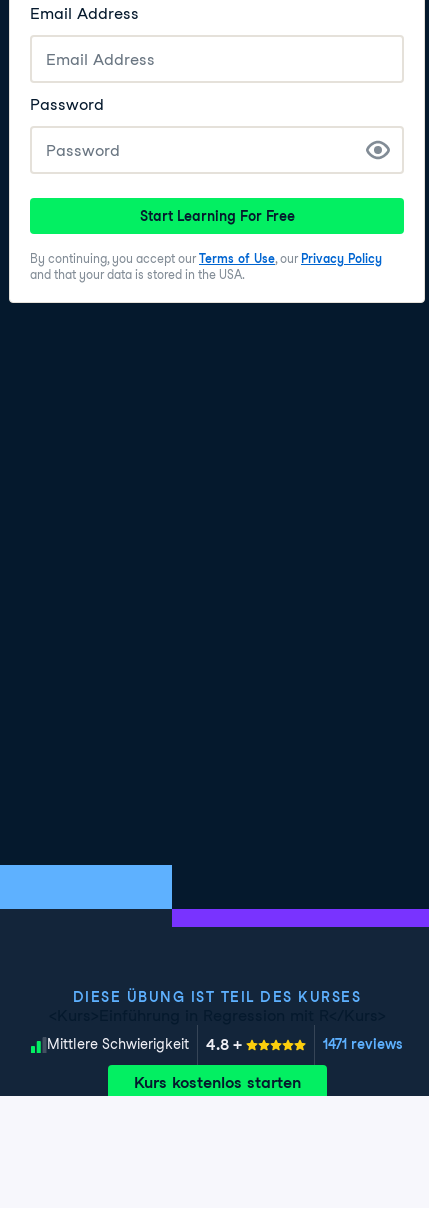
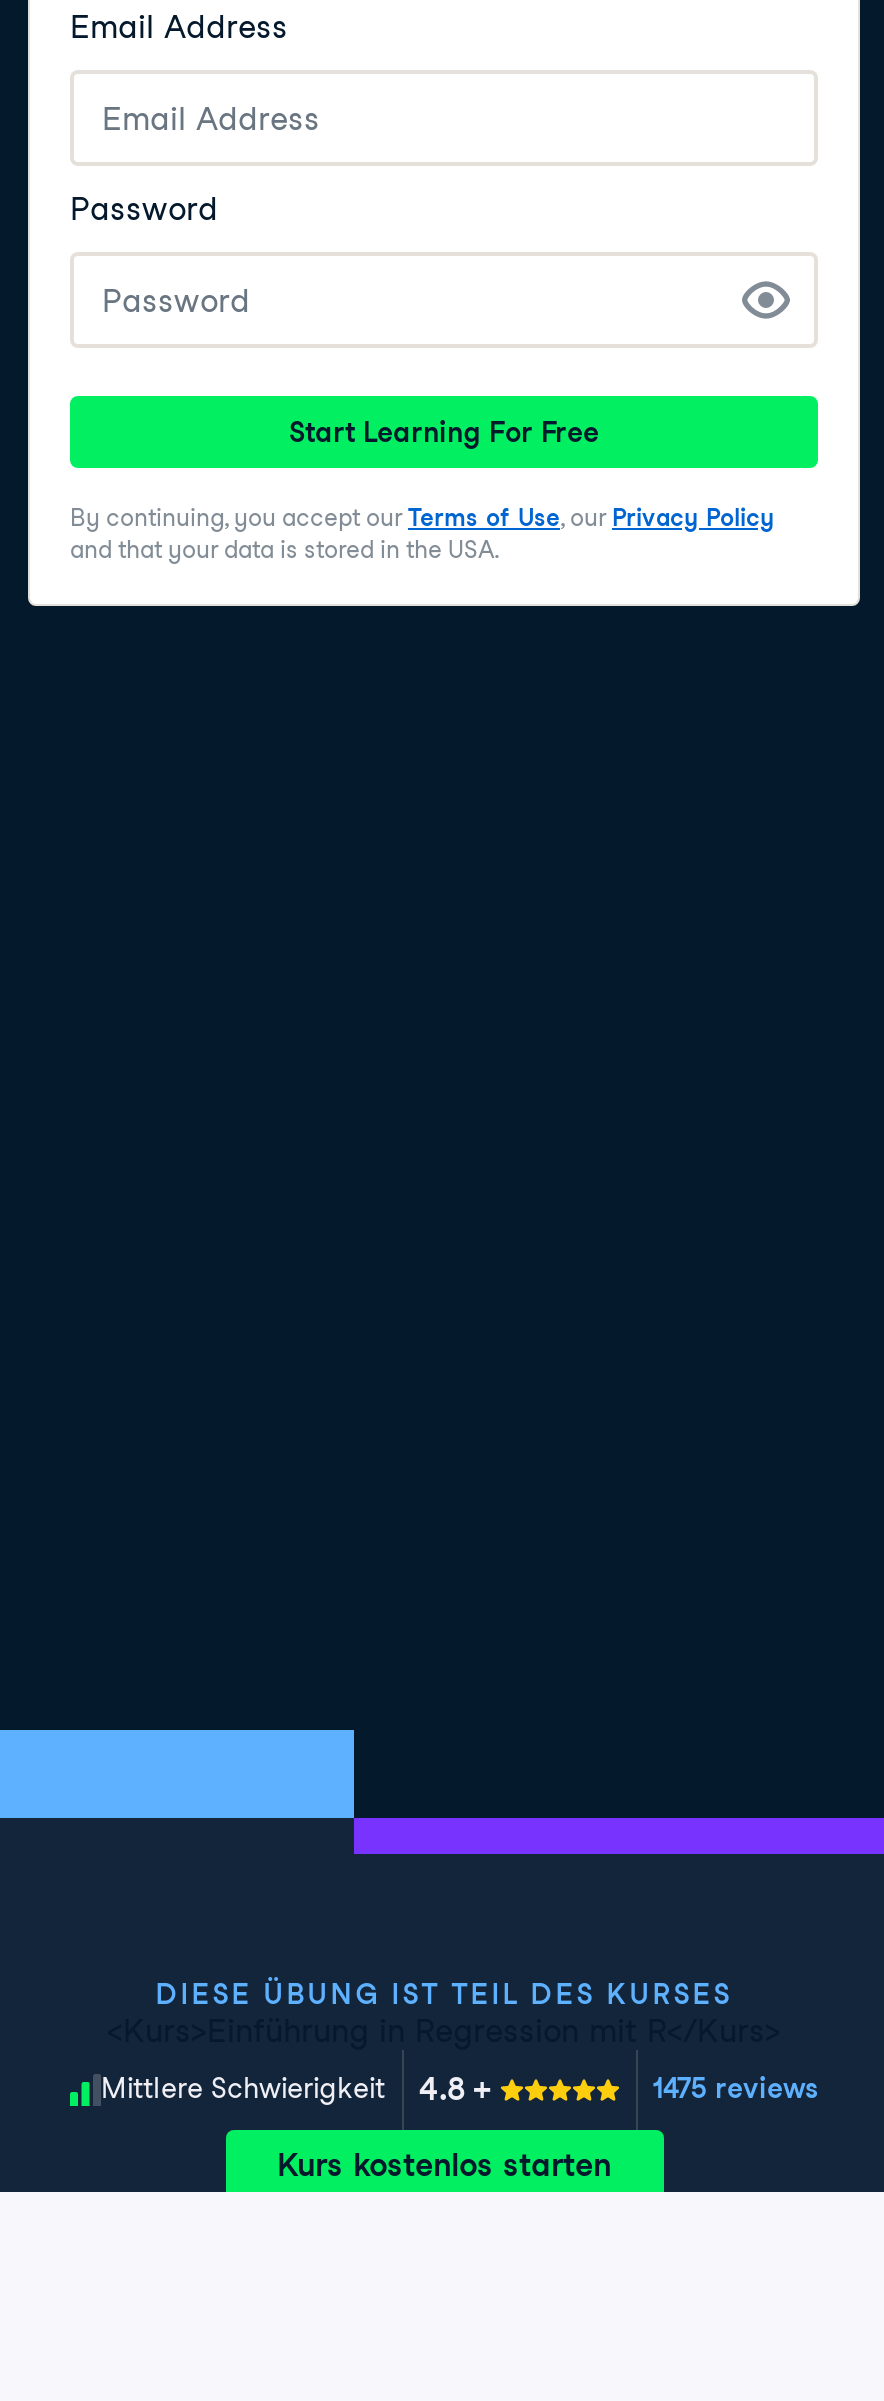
- 1471 reviews
+ 1475 reviews
